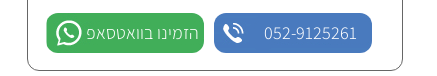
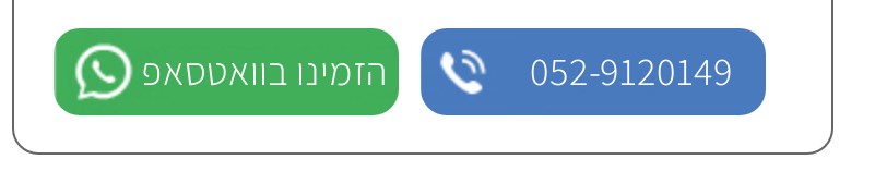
- 052-9125261
+ 052-9120149
